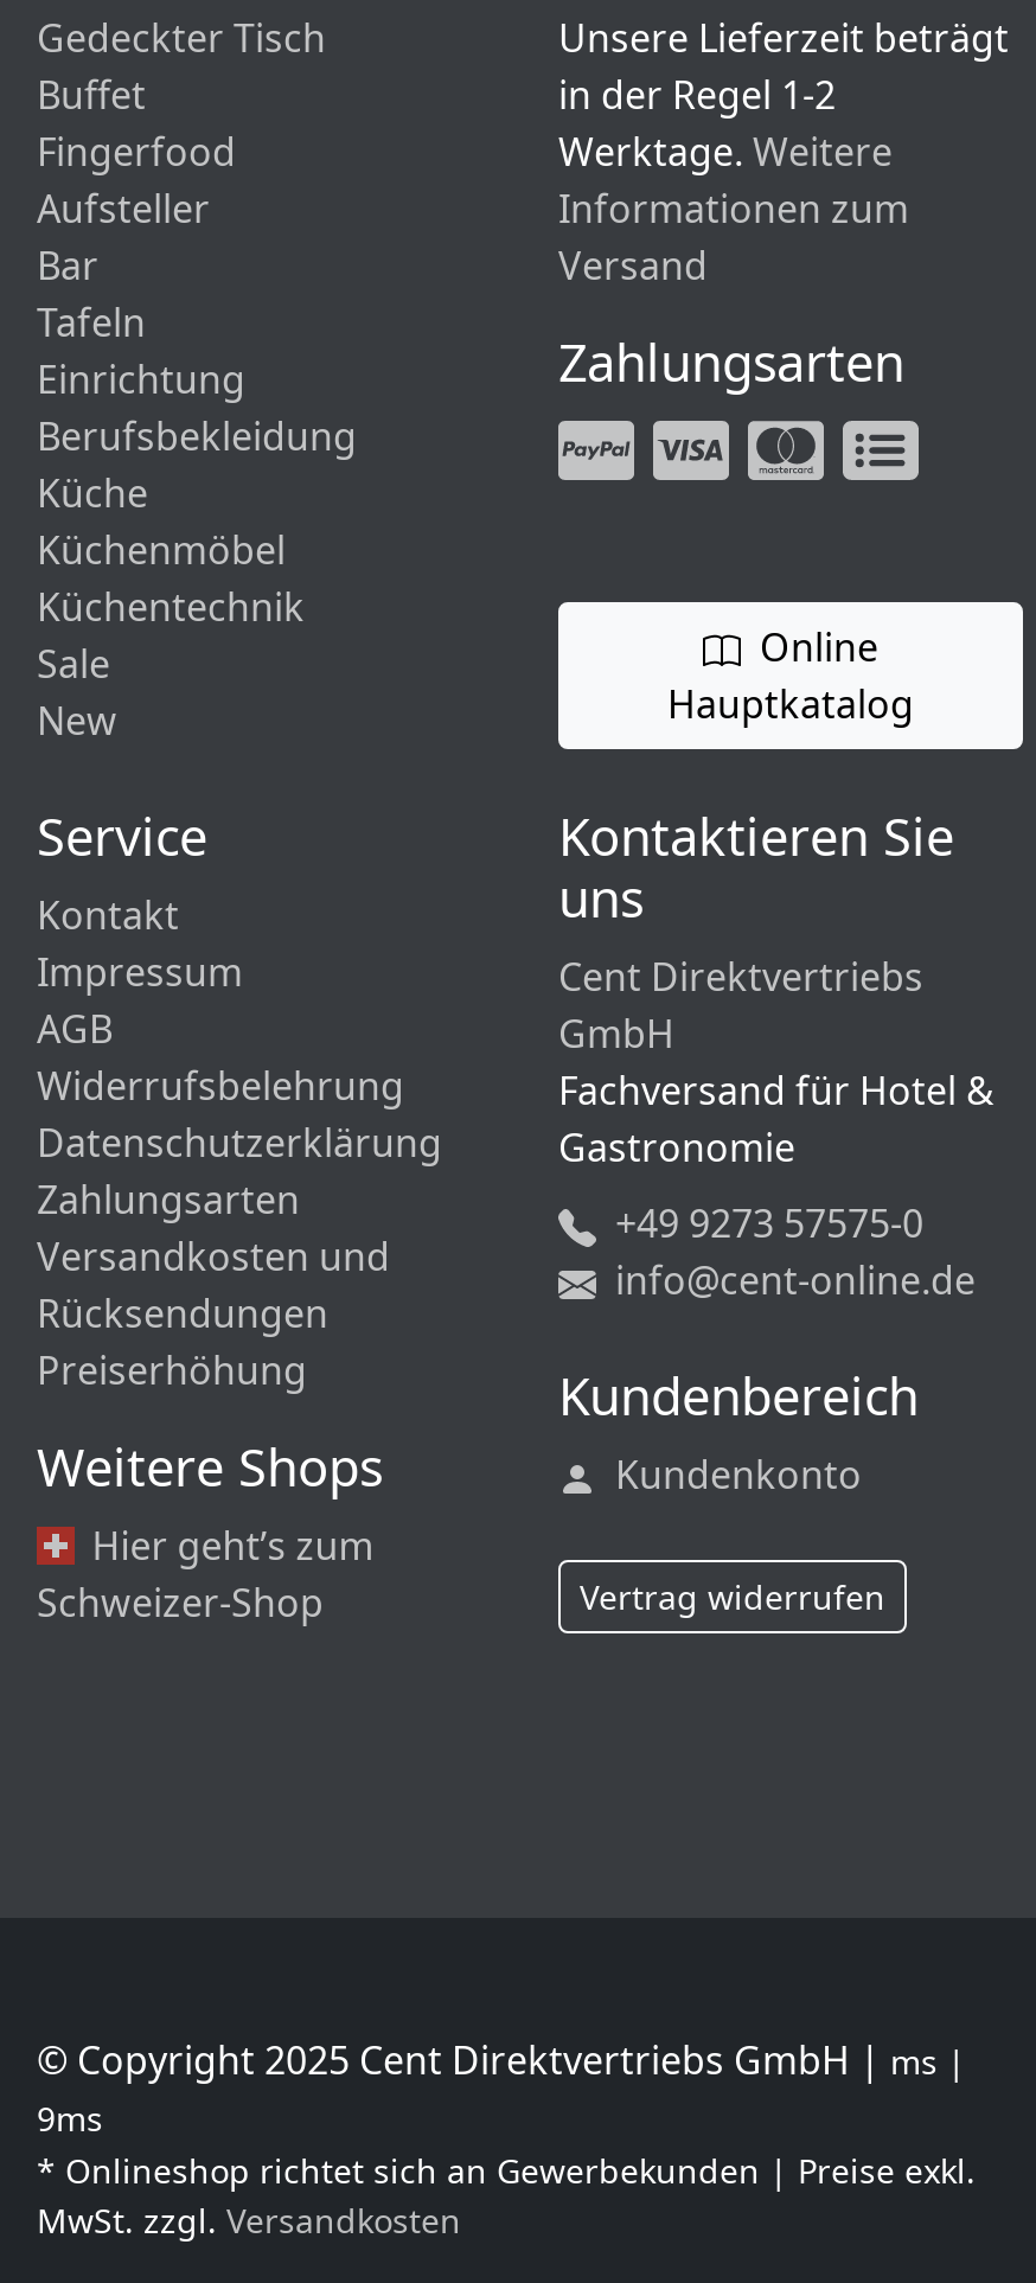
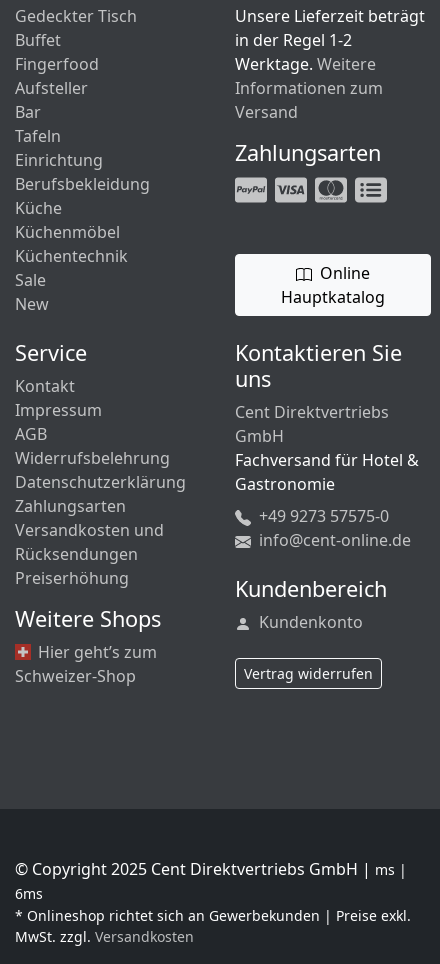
- 9ms
+ 6ms
